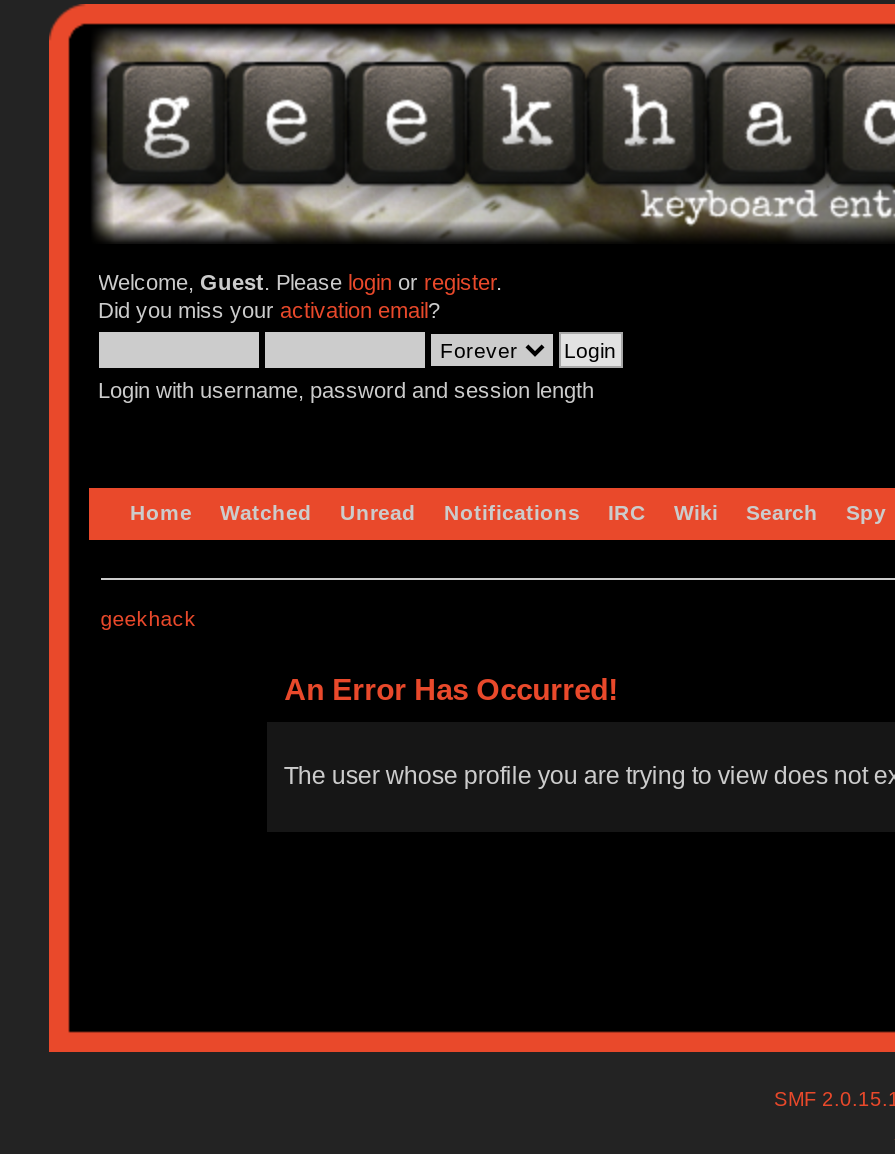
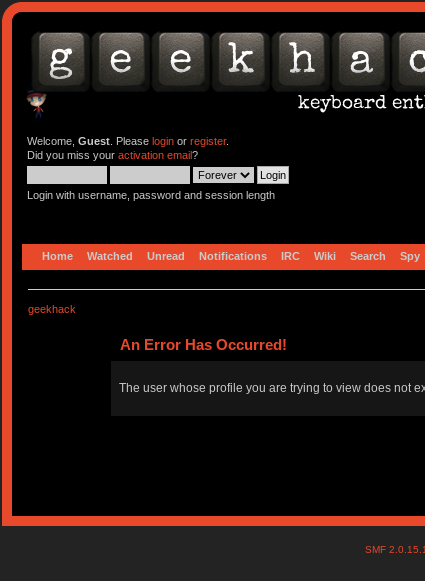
- [image]
+ [image]
